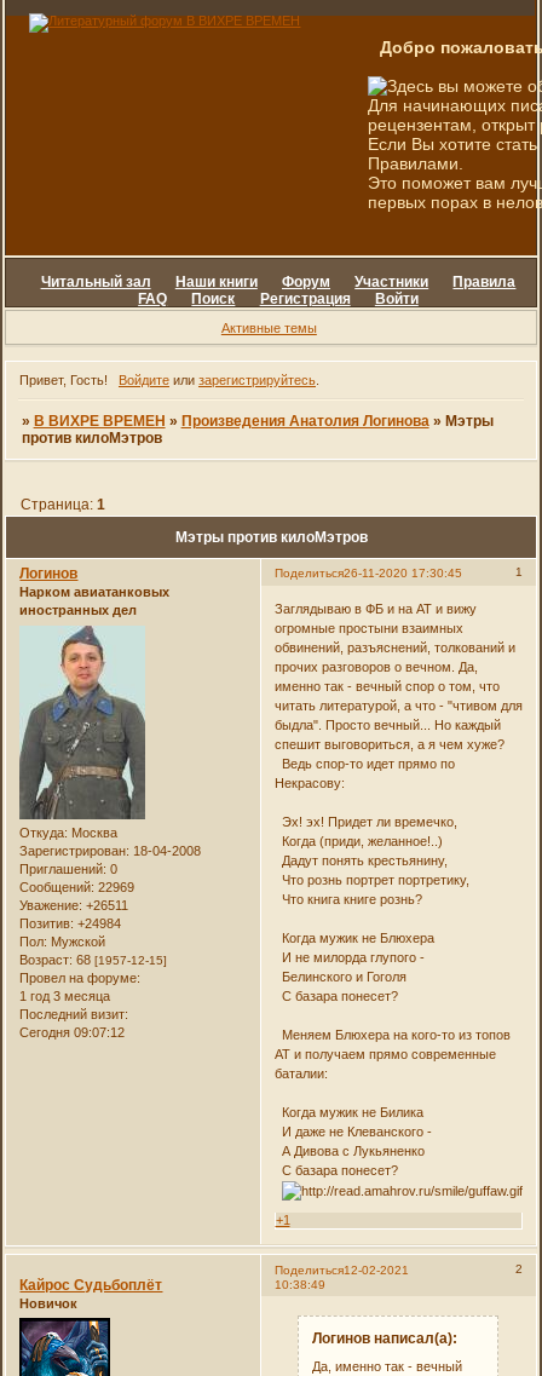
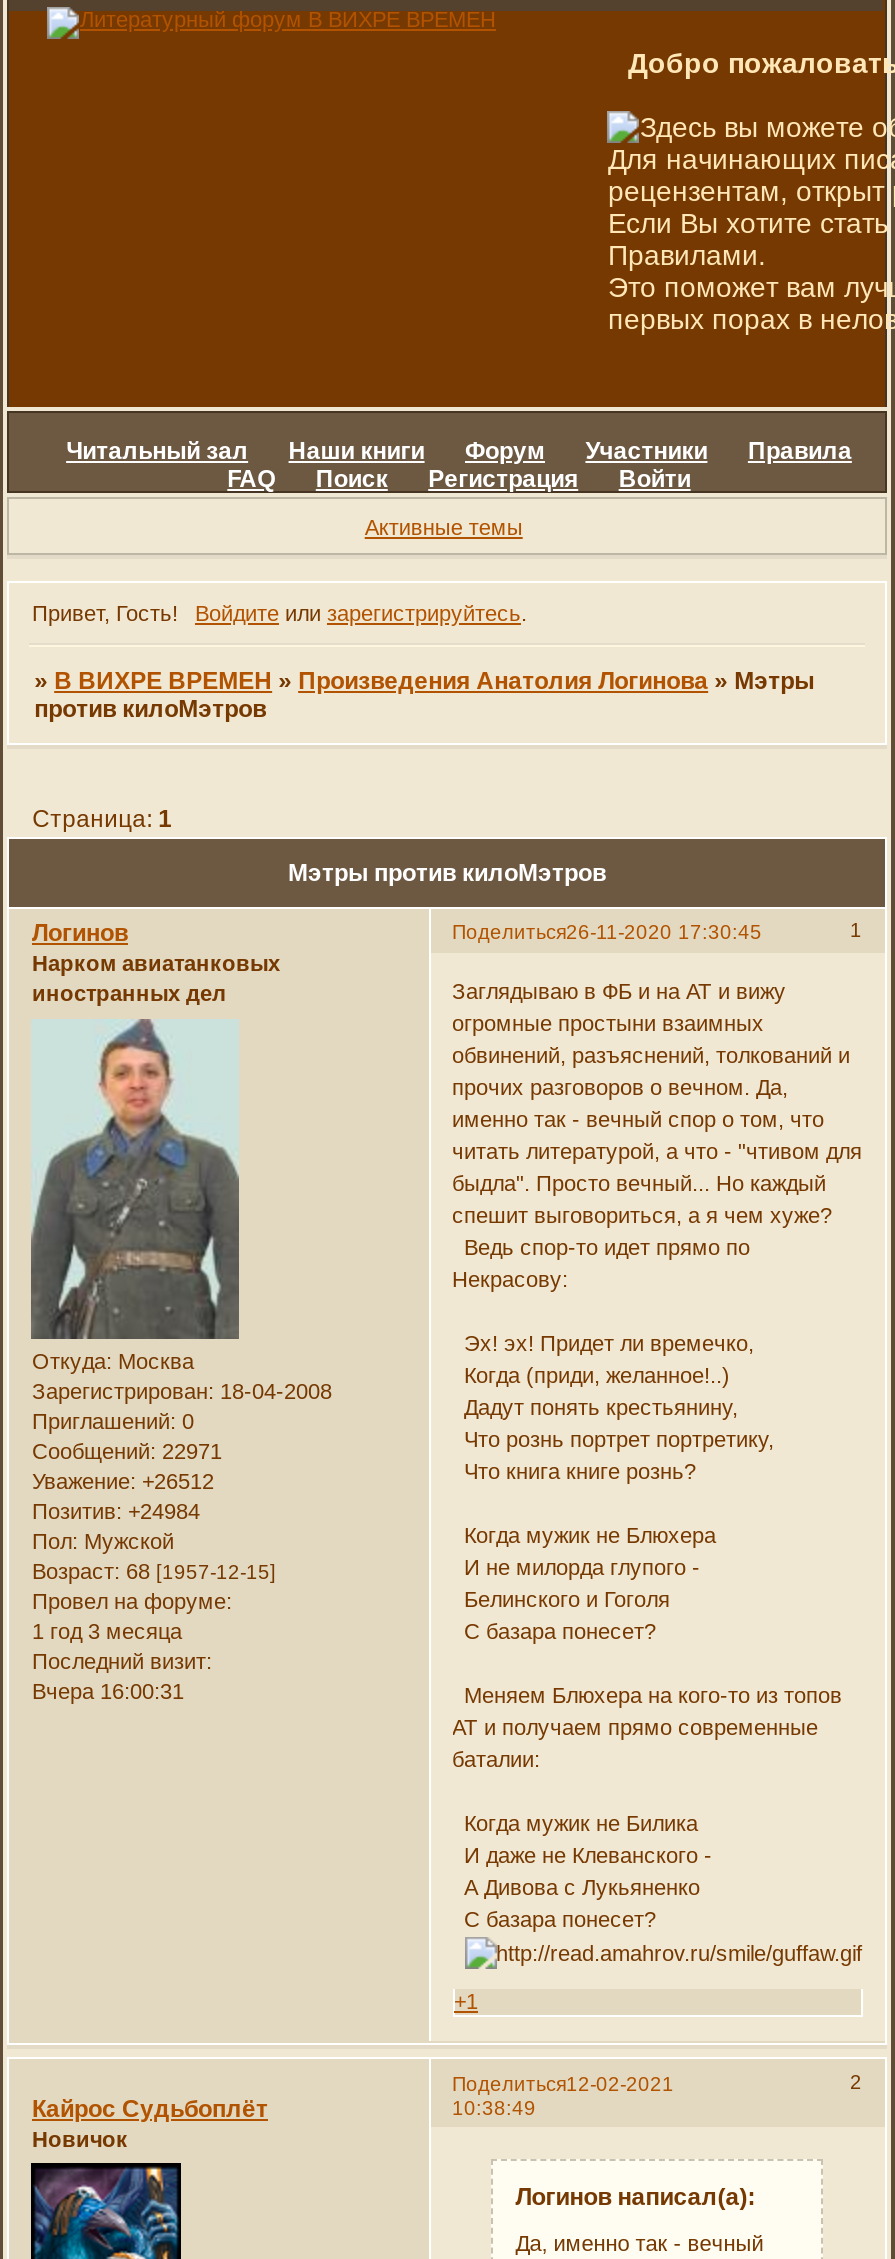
- Сообщений: 22969
+ Сообщений: 22971

- Уважение: +26511
+ Уважение: +26512

- Сегодня 09:07:12
+ Вчера 16:00:31
